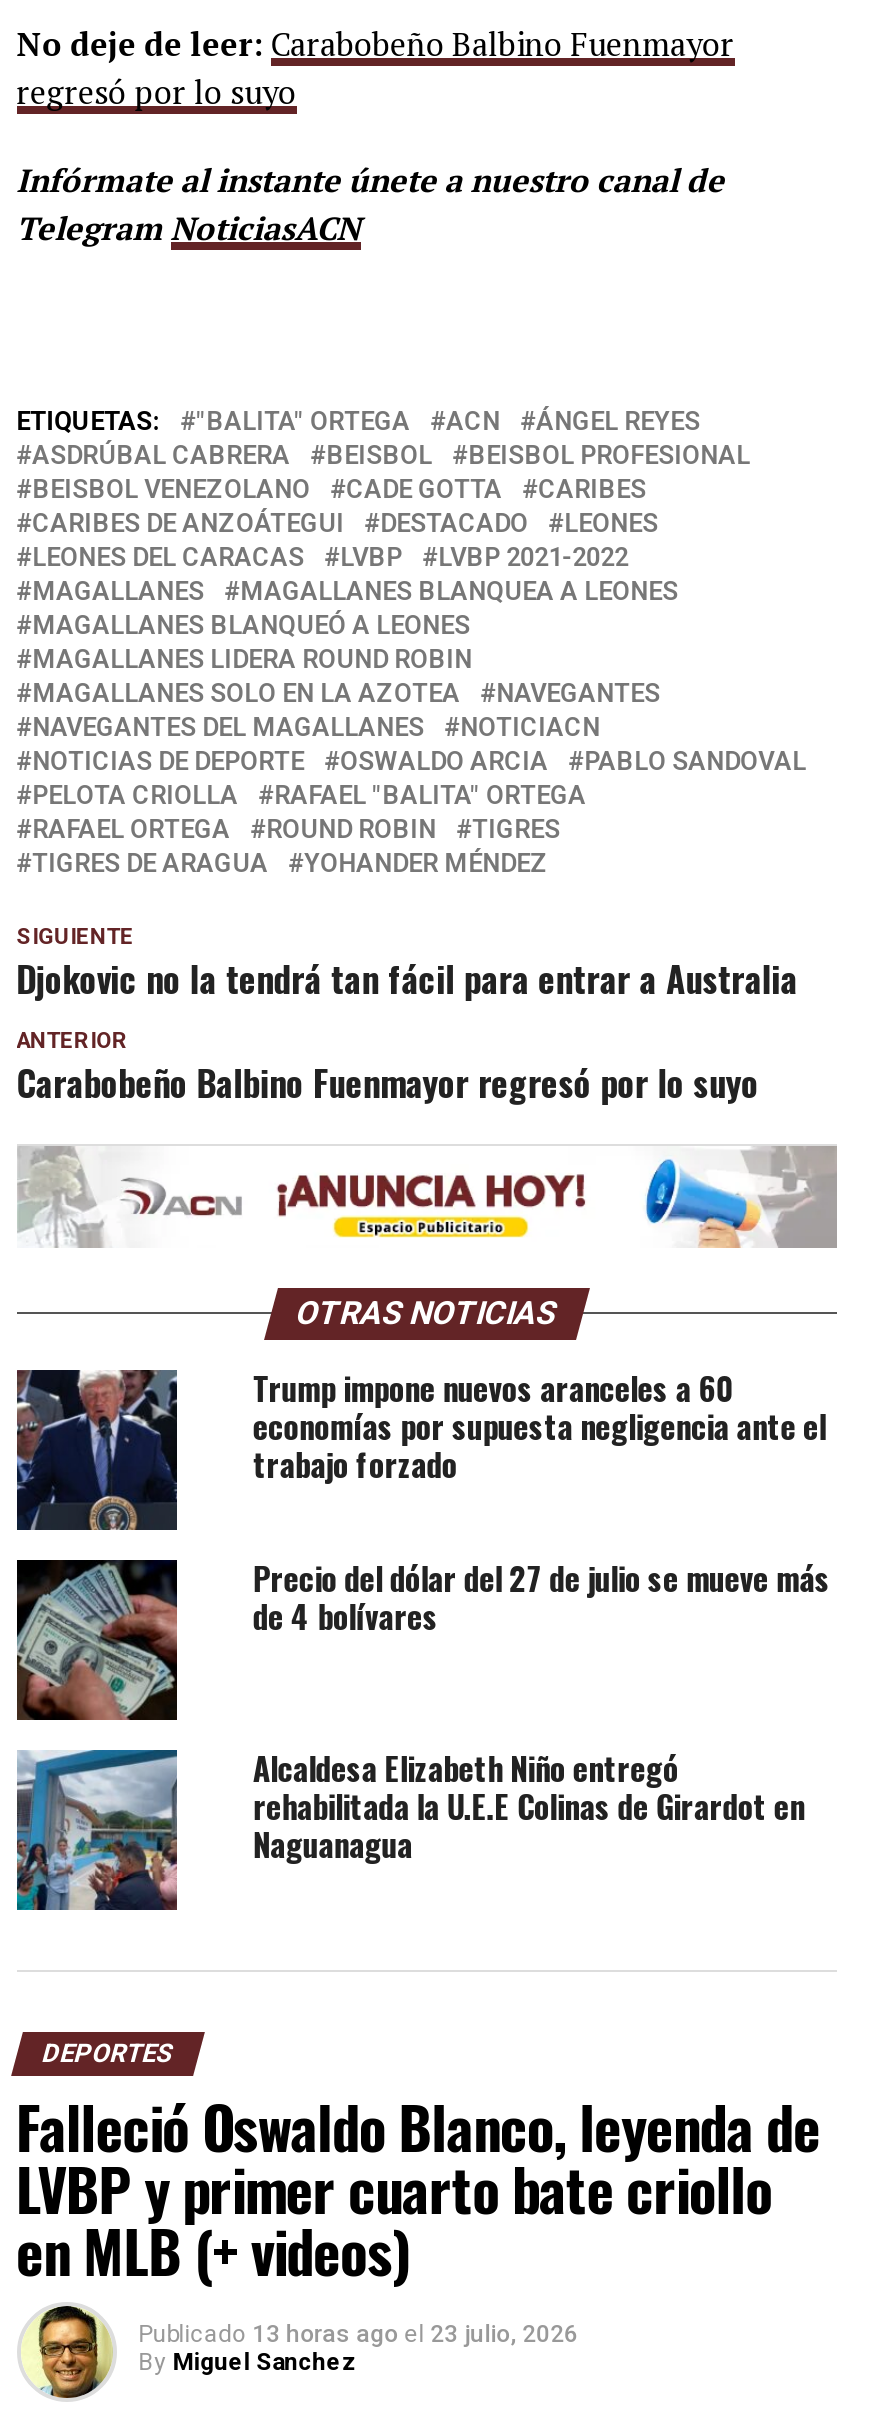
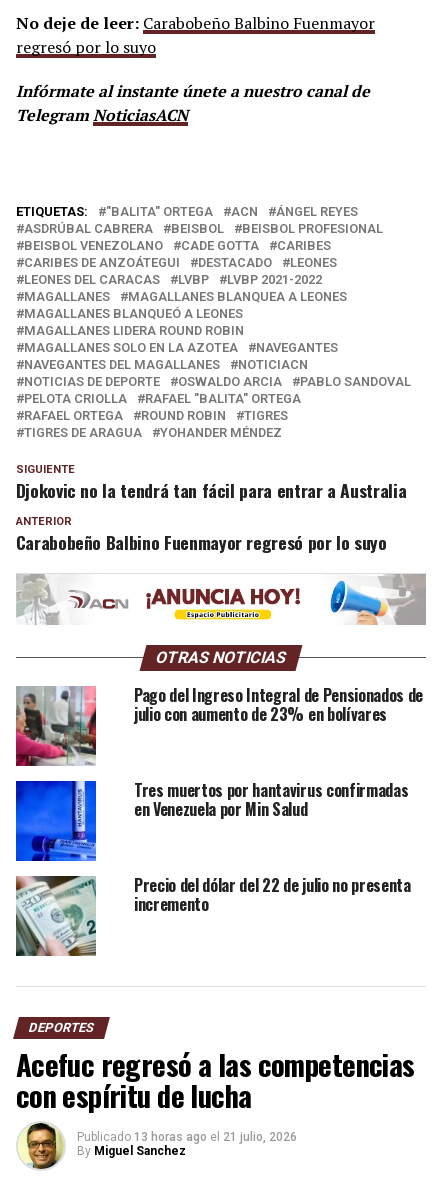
- [image]
- Trump impone nuevos aranceles a 60
- economías por supuesta negligencia ante el
- trabajo forzado
+ [image]
+ Pago del Ingreso Integral de Pensionados de
+ julio con aumento de 23% en bolívares

- [image]
- Precio del dólar del 27 de julio se mueve más
- de 4 bolívares
+ [image]
+ Tres muertos por hantavirus confirmadas
+ en Venezuela por Min Salud

- [image]
- Alcaldesa Elizabeth Niño entregó
- rehabilitada la U.E.E Colinas de Girardot en
- Naguanagua
+ [image]
+ Precio del dólar del 22 de julio no presenta
+ incremento

- Falleció Oswaldo Blanco, leyenda de
- LVBP y primer cuarto bate criollo
- en MLB (+ videos)
- Publicado 13 horas ago el 23 julio, 2026
+ Acefuc regresó a las competencias
+ con espíritu de lucha
+ Publicado 13 horas ago el 21 julio, 2026
